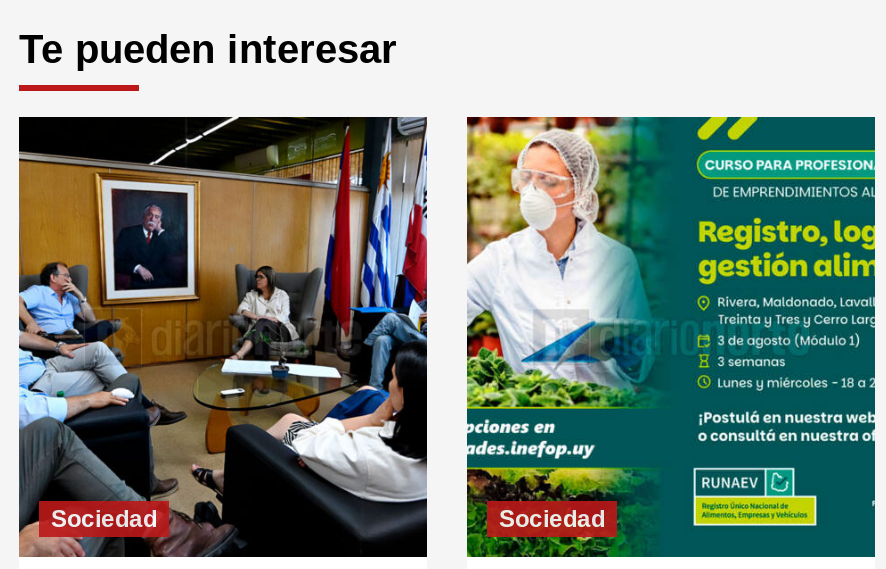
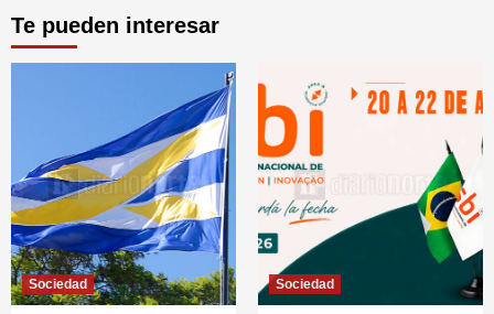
- [image]
+ [image]

- [image]
+ [image]
